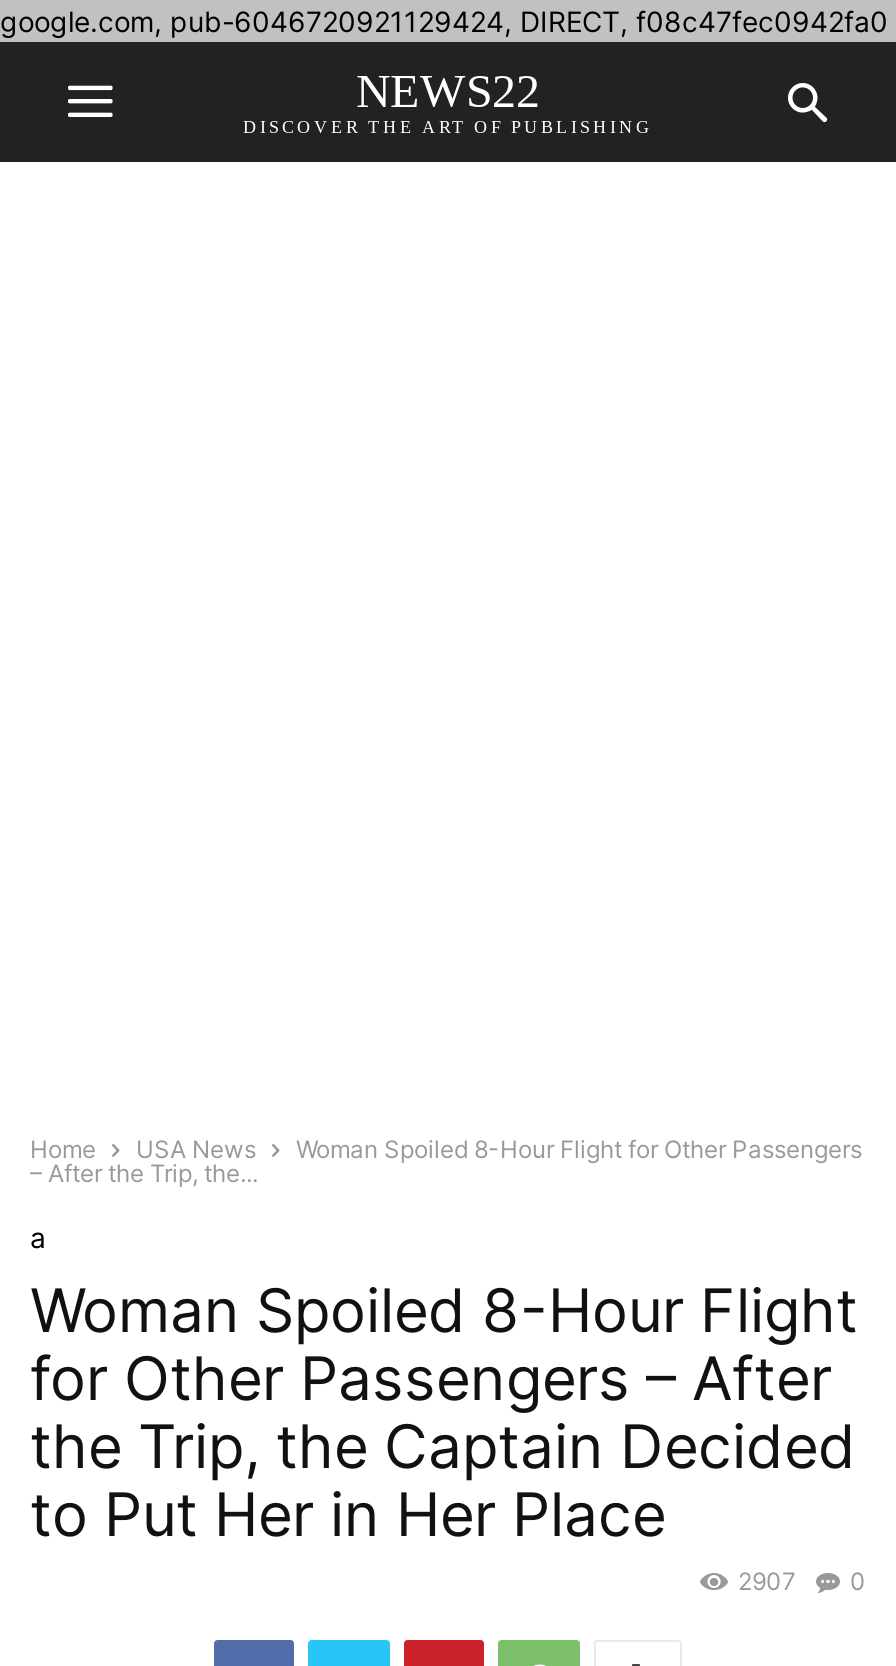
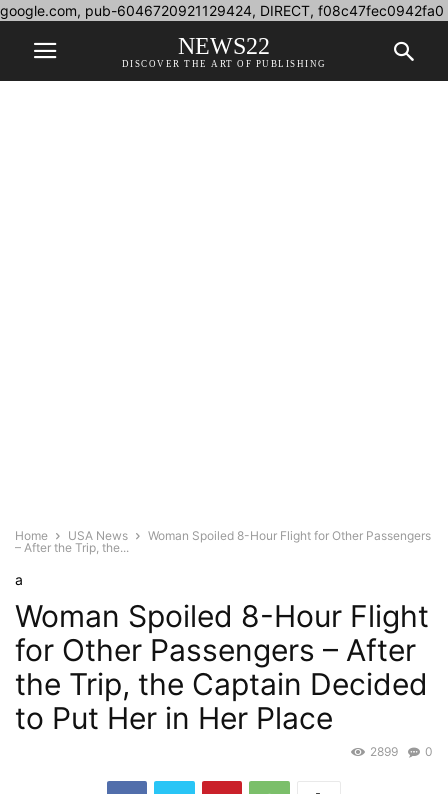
- 2907 0
+ 2899 0
